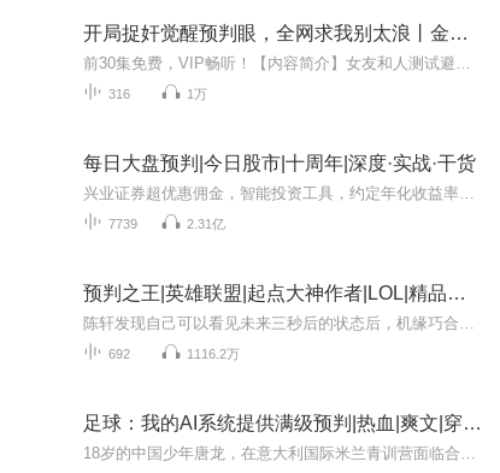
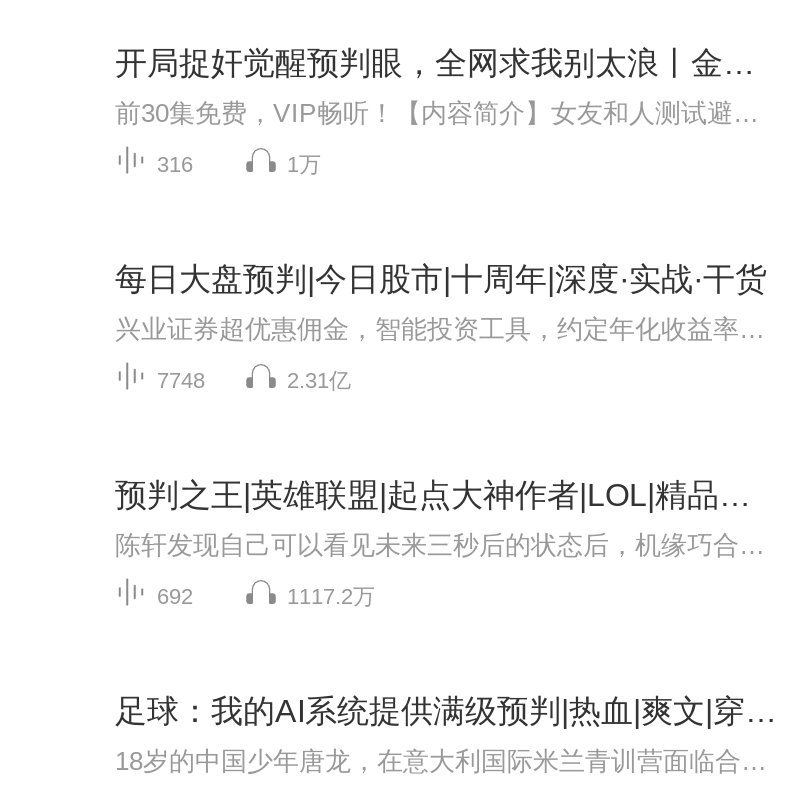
- 7739
+ 7748

- 1116.2万
+ 1117.2万
